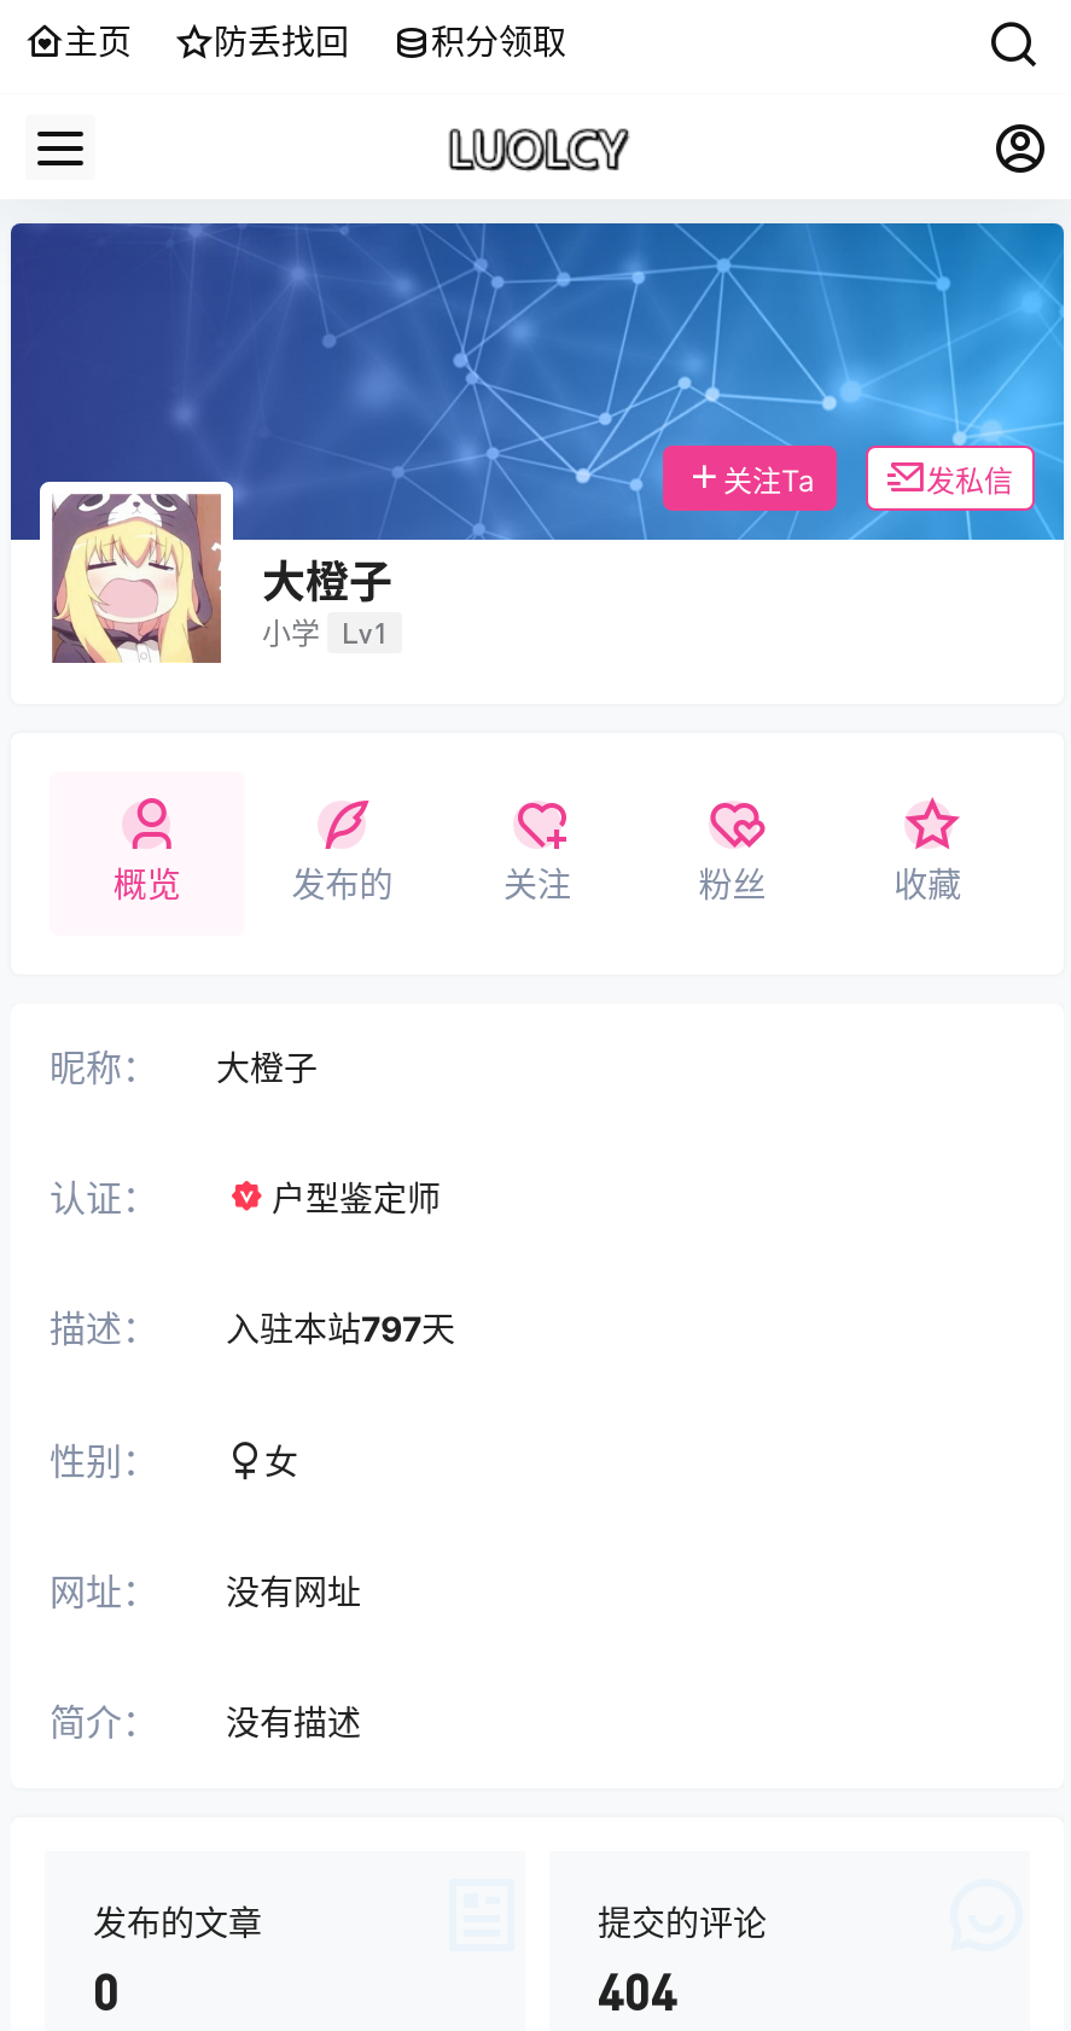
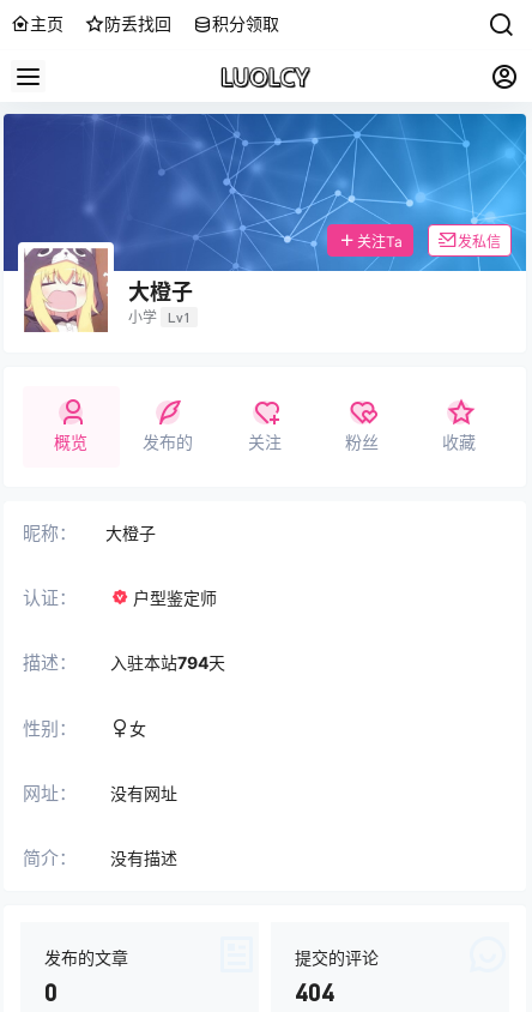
- 描述： 入驻本站797天
+ 描述： 入驻本站794天
